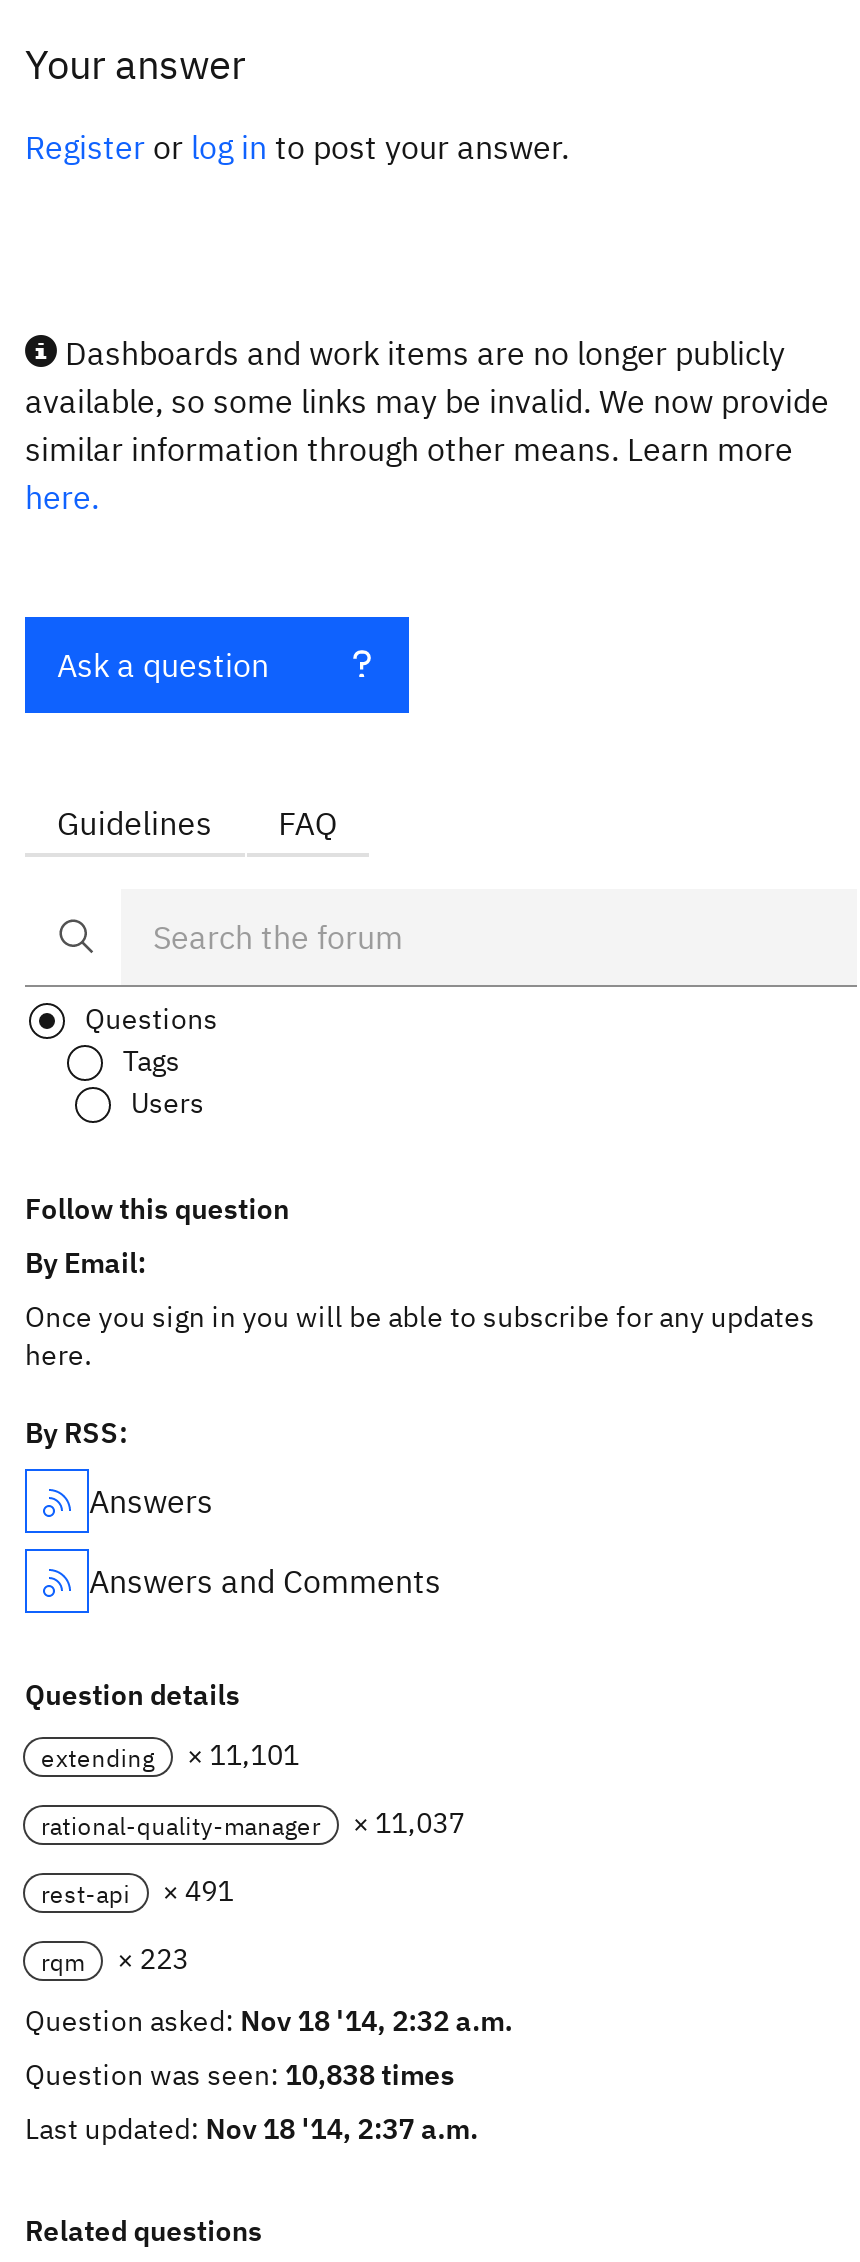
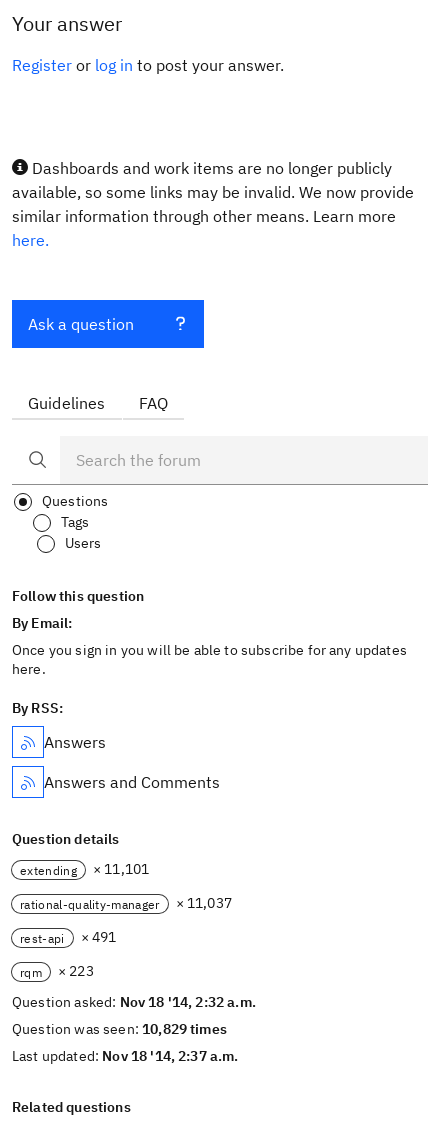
- Question was seen: 10,838 times
+ Question was seen: 10,829 times
